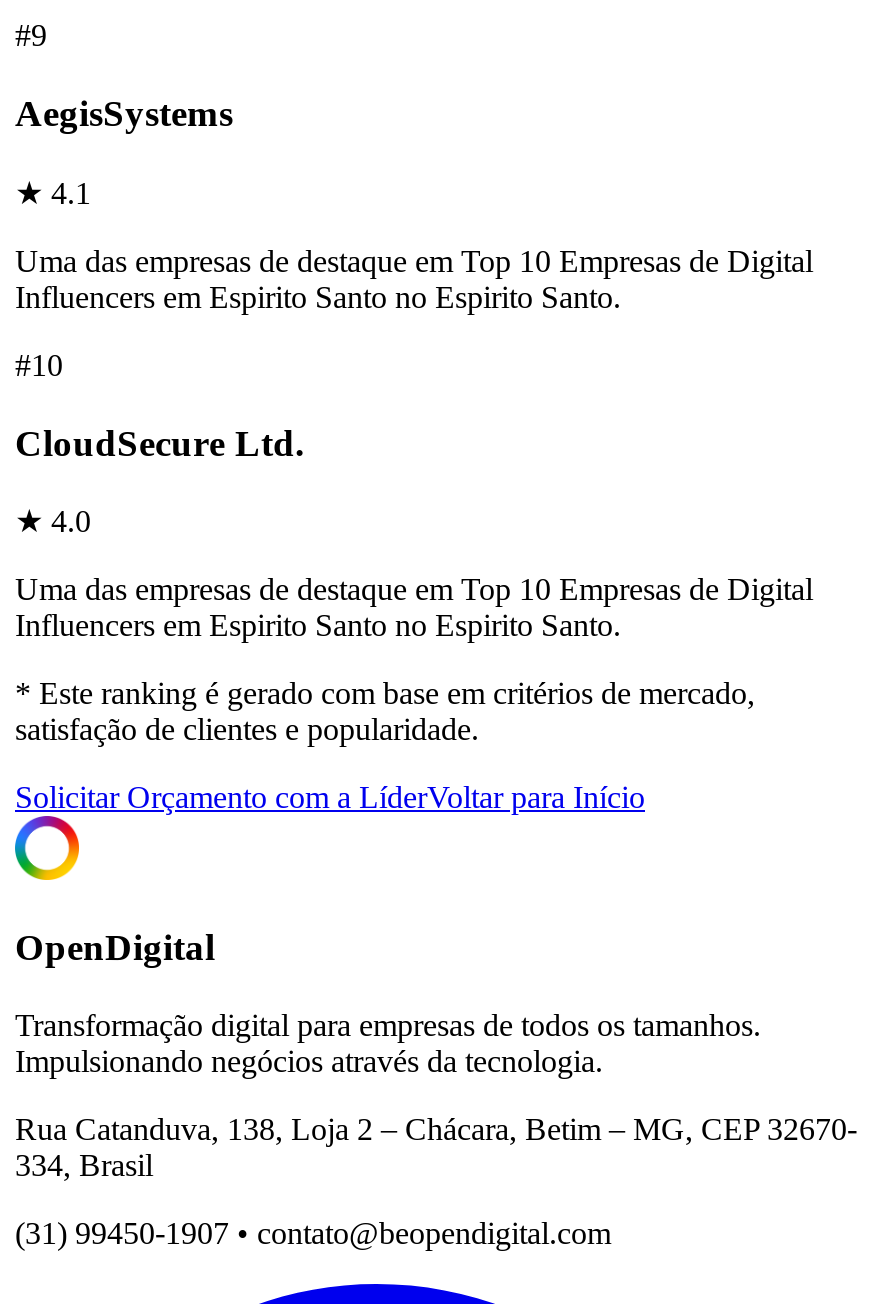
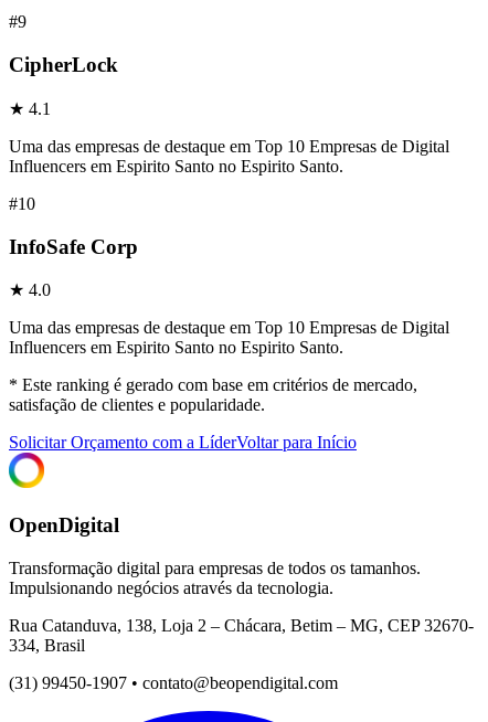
- AegisSystems
+ CipherLock

- CloudSecure Ltd.
+ InfoSafe Corp
